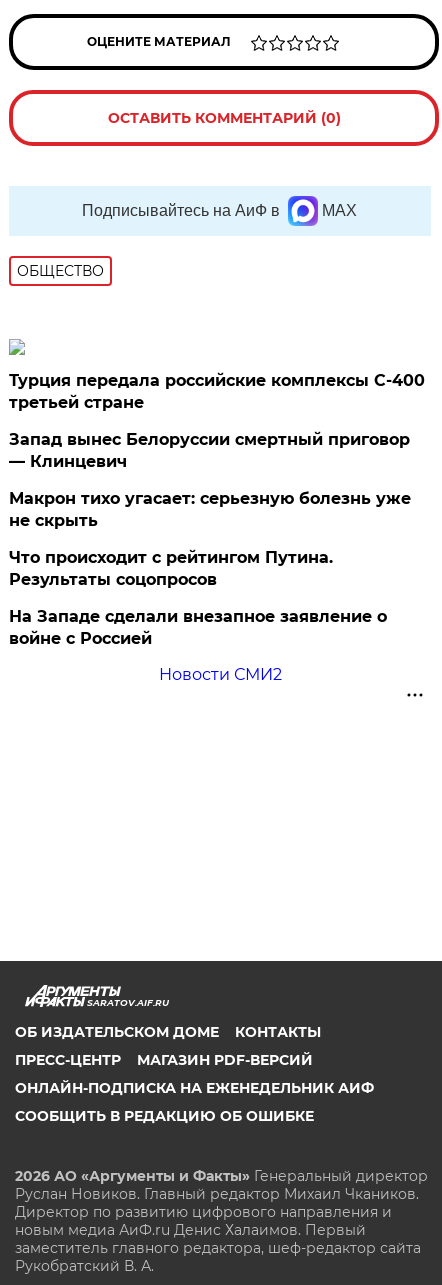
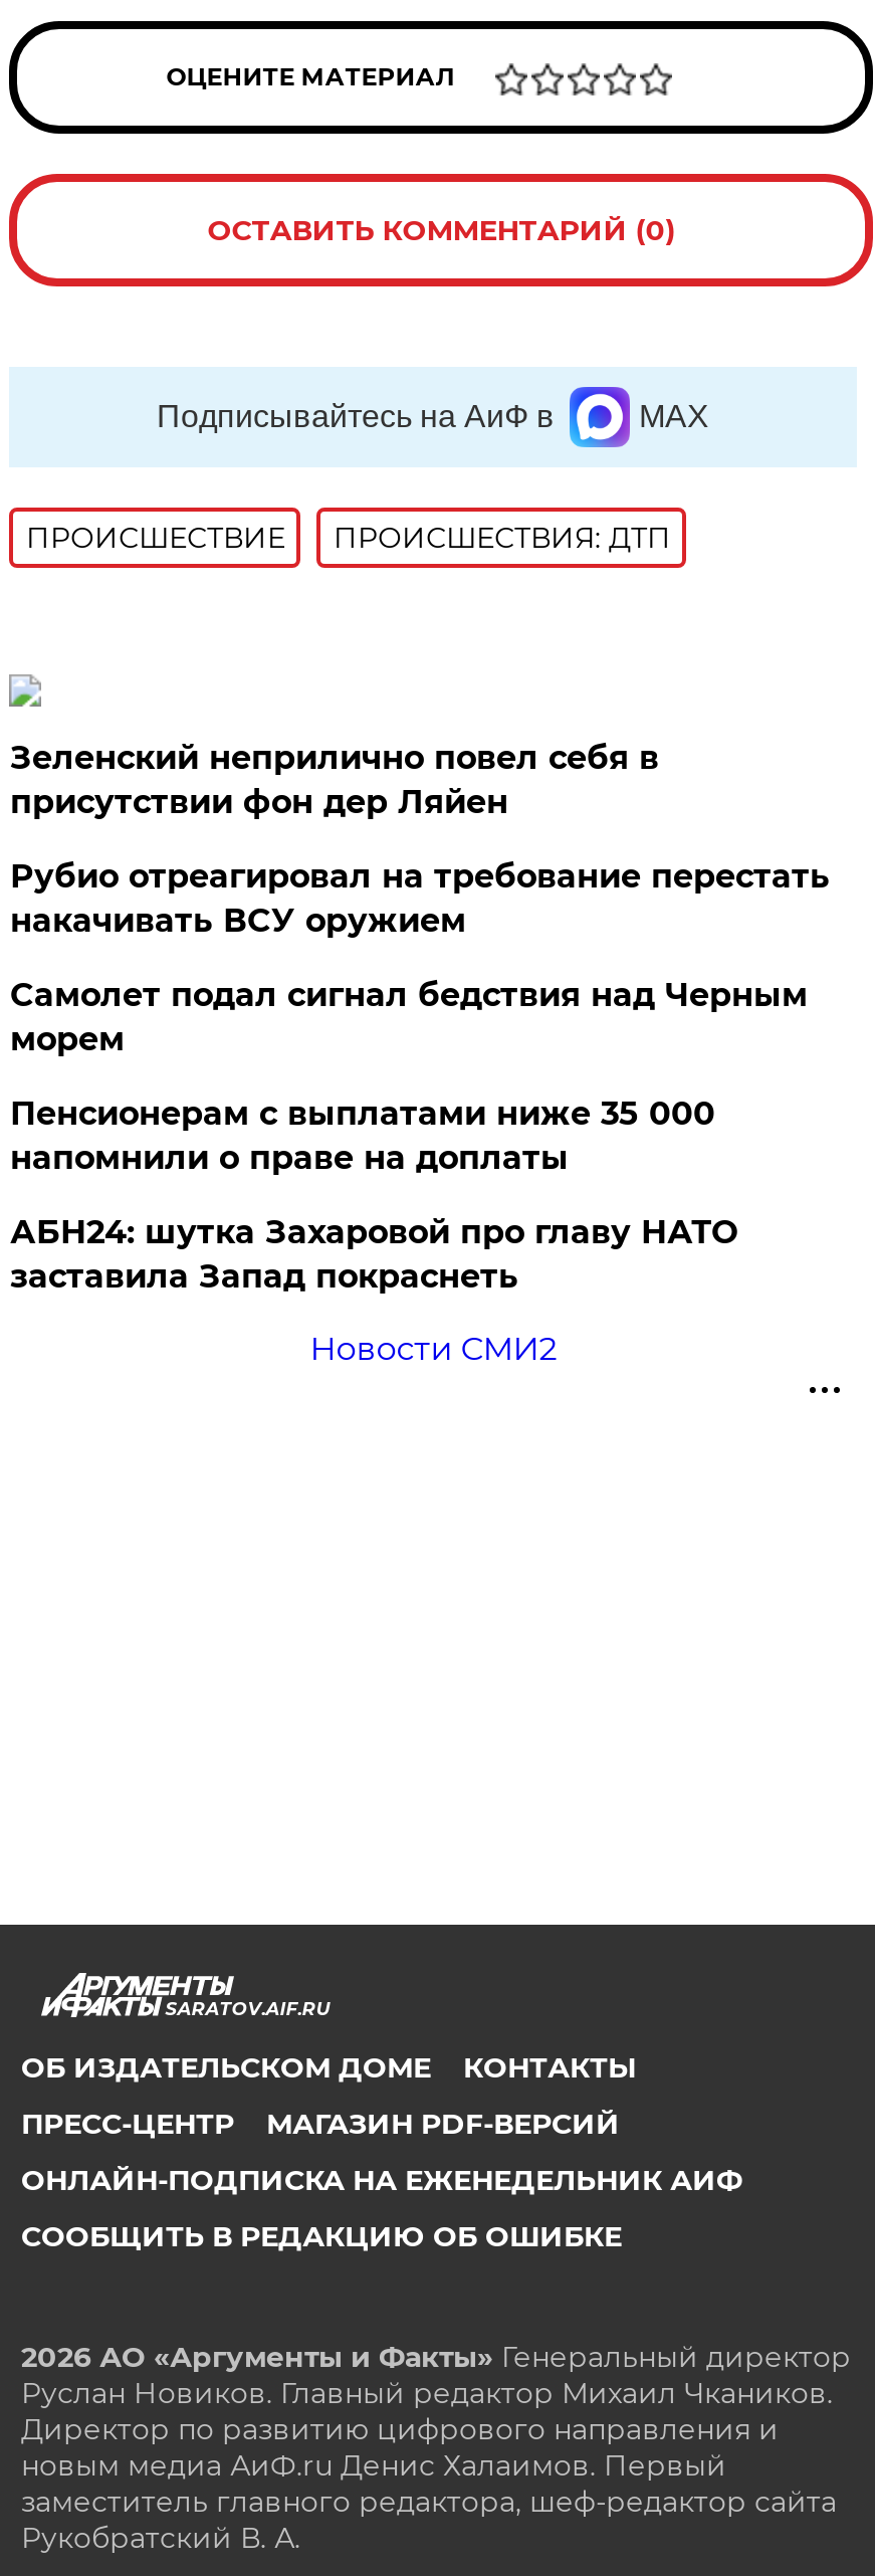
- ОБЩЕСТВО
+ ПРОИСШЕСТВИE
+ ПРОИСШЕСТВИЯ: ДТП

- Турция передала российские комплексы С-400
- третьей стране
+ Зеленский неприлично повел cебя в
+ присутствии фон дер Ляйен

- Запад вынес Белоруссии смертный приговор
- — Клинцевич
+ Рубио отреагировал на требование перестать
+ накачивать ВСУ оружием

- Макрон тихо угасает: серьезную болезнь уже
- не скрыть
+ Самолет подал сигнал бедствия над Черным
+ морем

- Что происходит с рейтингом Путина.
- Результаты соцопросов
+ Пенсионерам с выплатами ниже 35 000
+ напомнили о праве на доплаты

- На Западе сделали внезапное заявление о
- войне с Россией
+ АБН24: шутка Захаровой про главу НАТО
+ заставила Запад покраснеть
